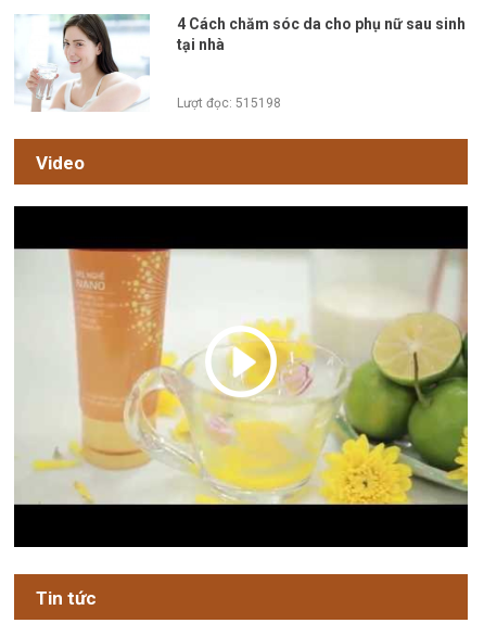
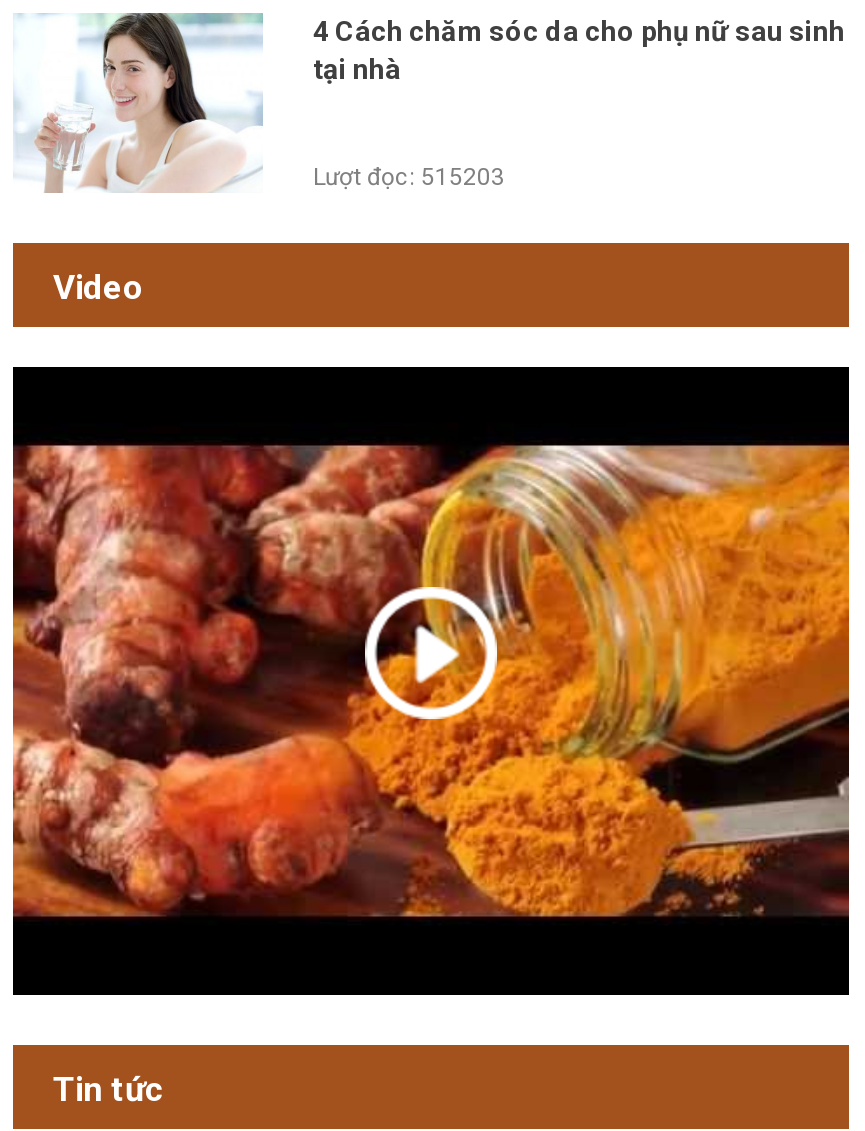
- Lượt đọc: 515198
+ Lượt đọc: 515203

- [image]
+ [image]
